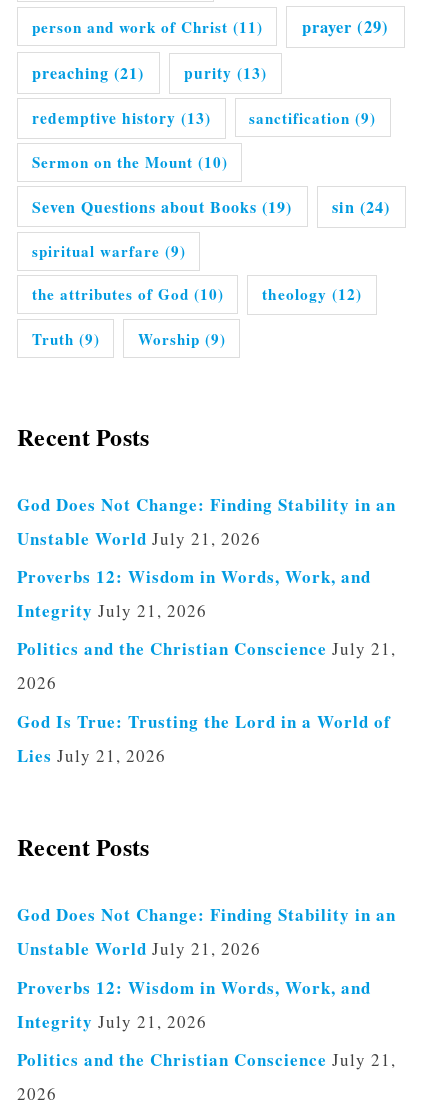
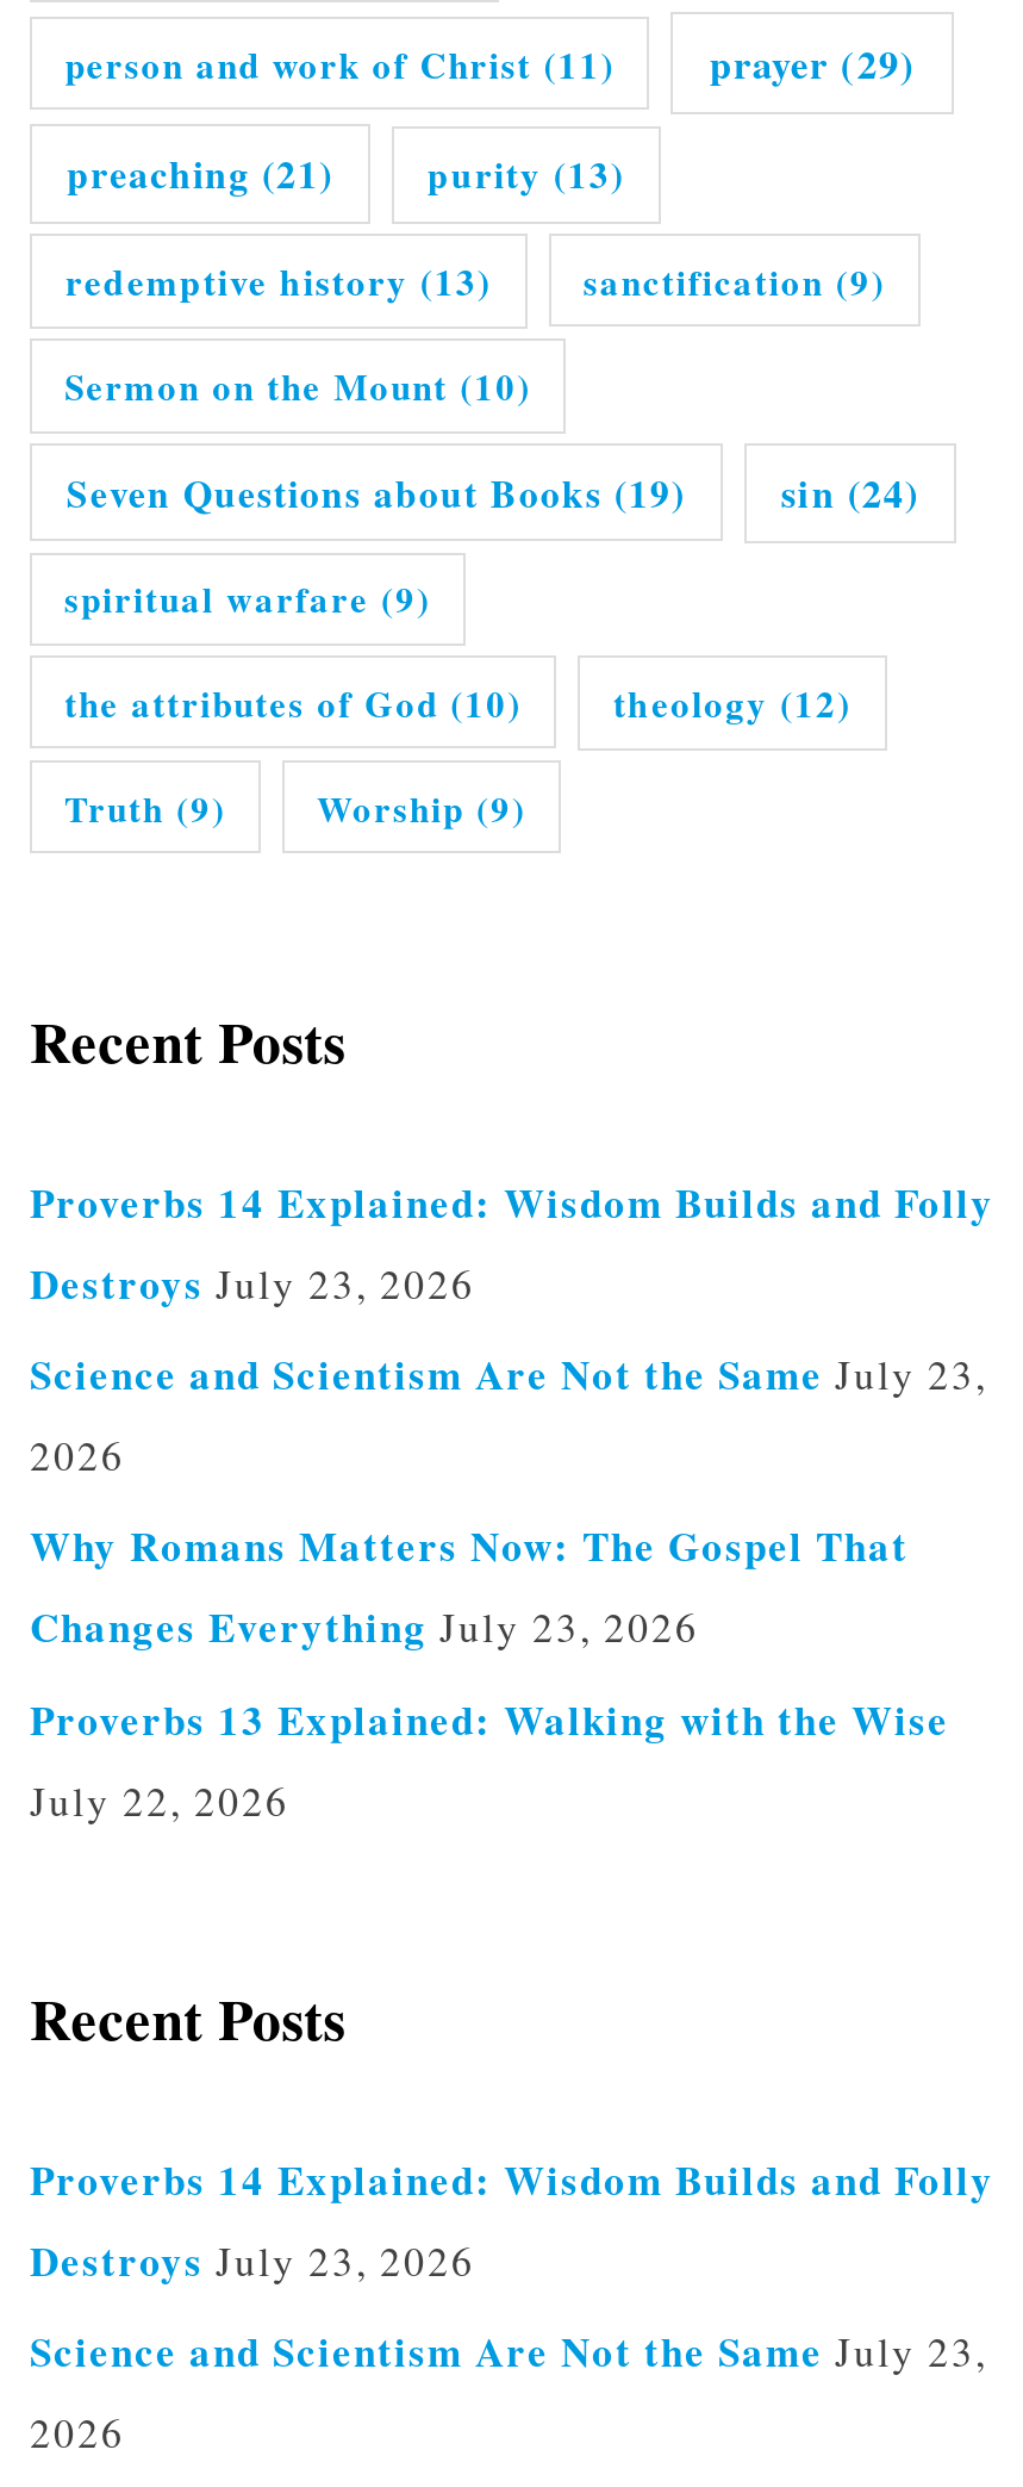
- God Does Not Change: Finding Stability in an
- Unstable World July 21, 2026
- Proverbs 12: Wisdom in Words, Work, and
- Integrity July 21, 2026
- Politics and the Christian Conscience July 21,
+ Proverbs 14 Explained: Wisdom Builds and Folly
+ Destroys July 23, 2026
+ Science and Scientism Are Not the Same July 23,

- God Is True: Trusting the Lord in a World of
- Lies July 21, 2026
+ Why Romans Matters Now: The Gospel That
+ Changes Everything July 23, 2026
+ Proverbs 13 Explained: Walking with the Wise
+ July 22, 2026

- God Does Not Change: Finding Stability in an
- Unstable World July 21, 2026
- Proverbs 12: Wisdom in Words, Work, and
- Integrity July 21, 2026
- Politics and the Christian Conscience July 21,
+ Proverbs 14 Explained: Wisdom Builds and Folly
+ Destroys July 23, 2026
+ Science and Scientism Are Not the Same July 23,
